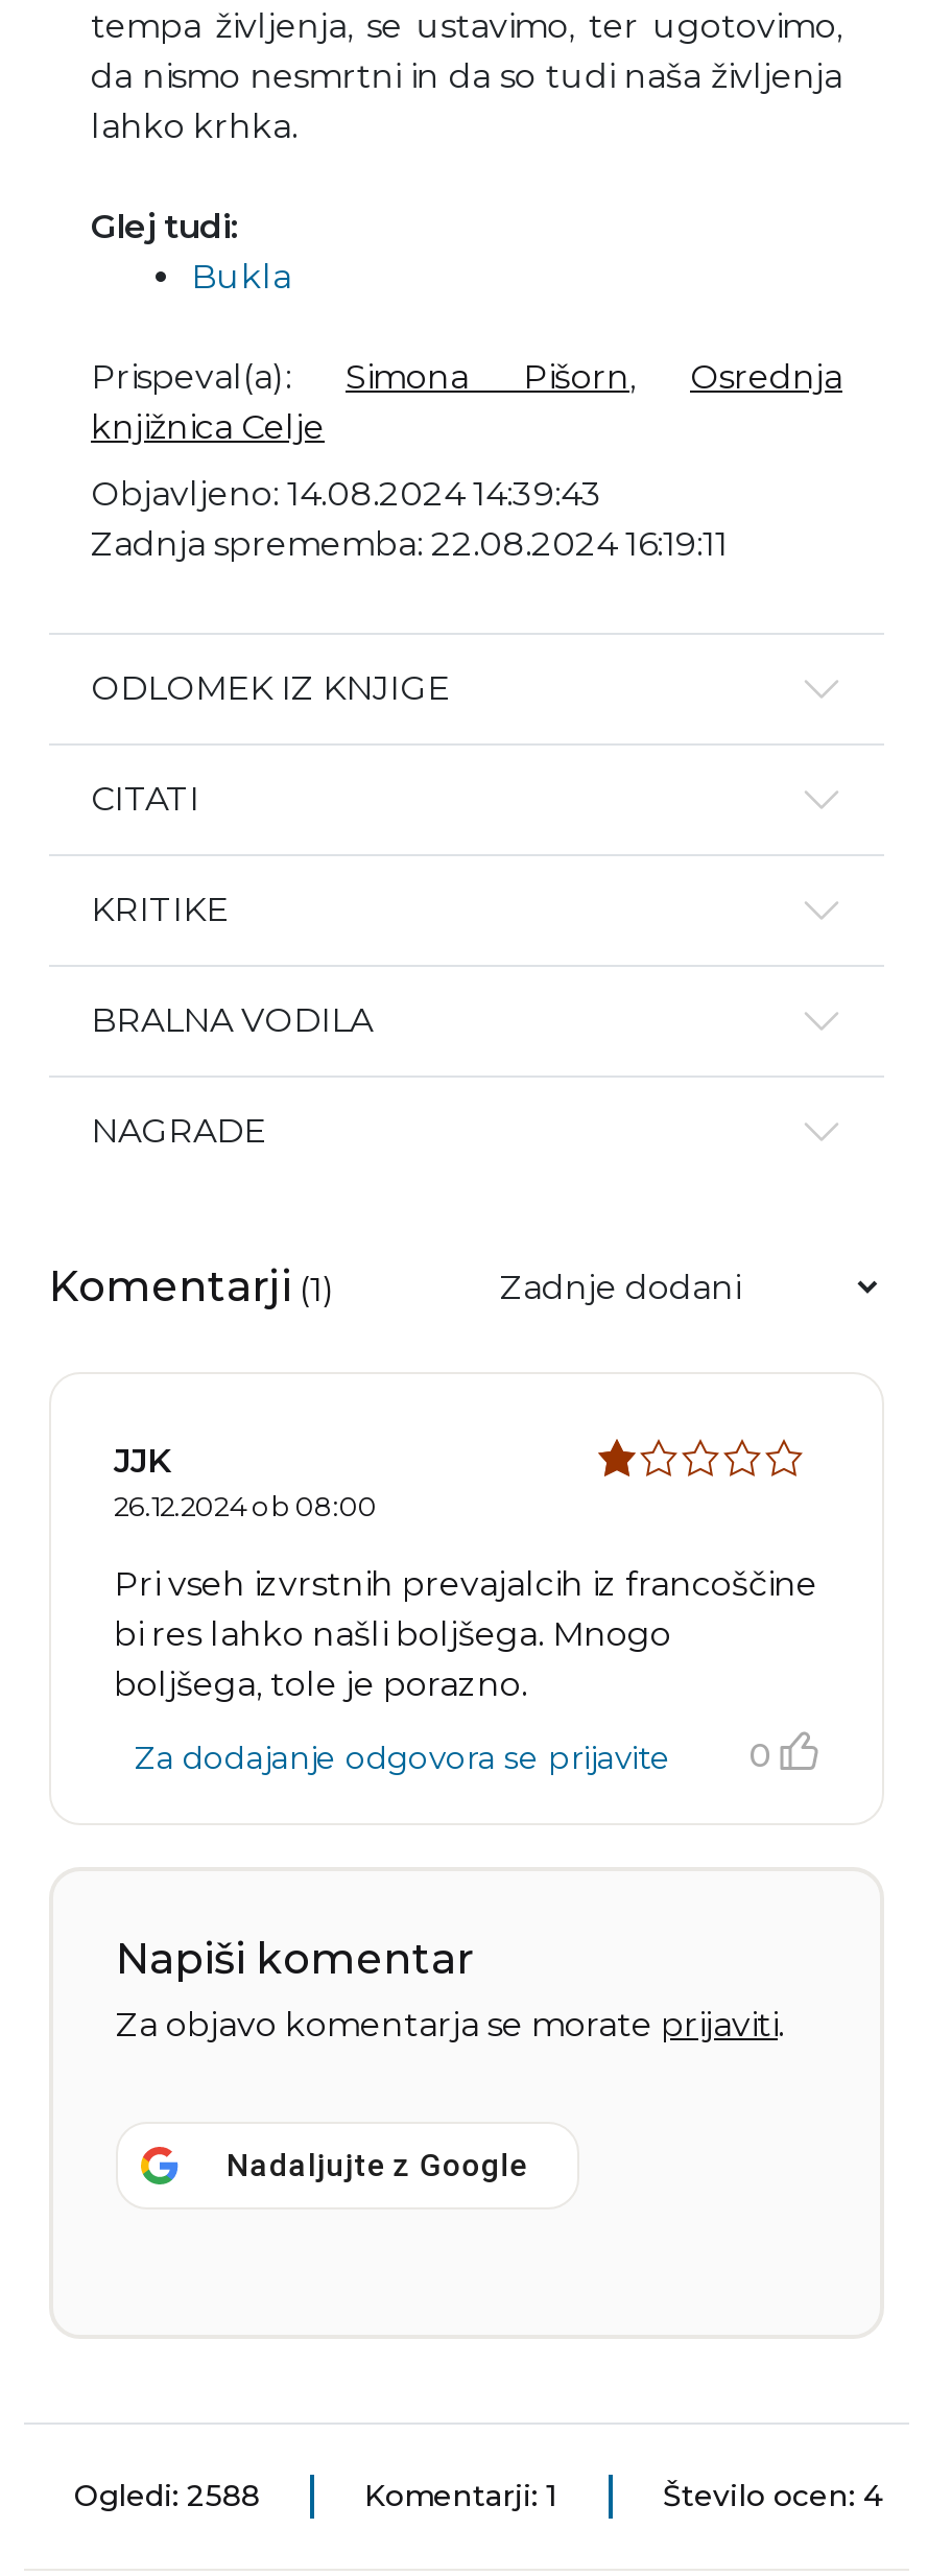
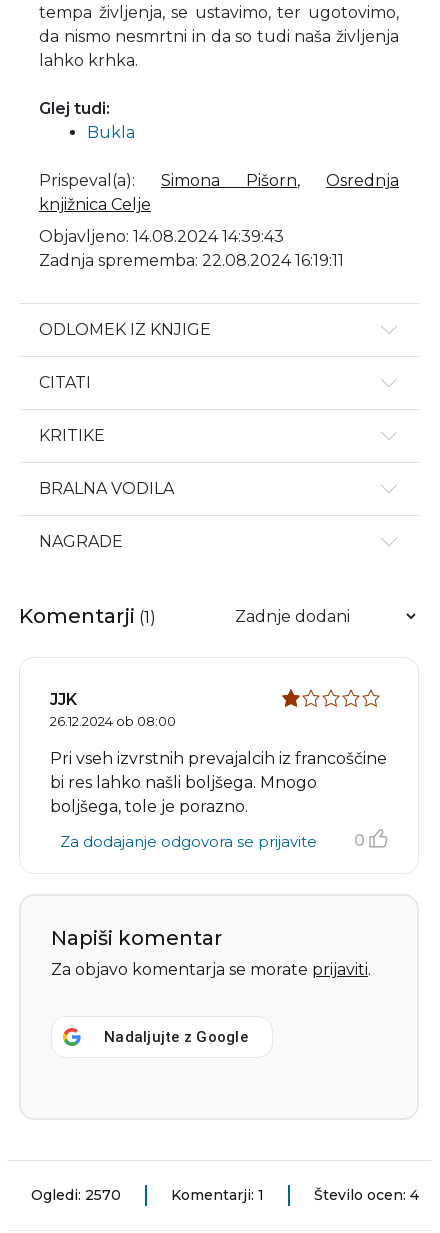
- Ogledi: 2588
+ Ogledi: 2570
